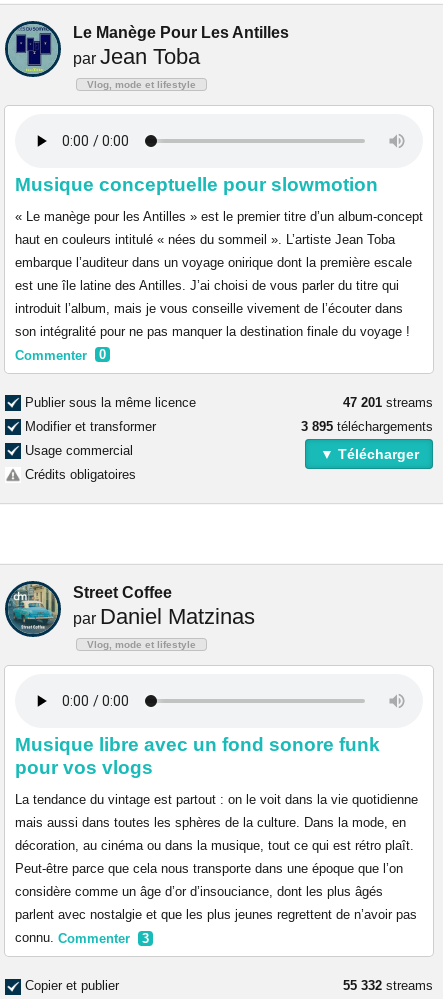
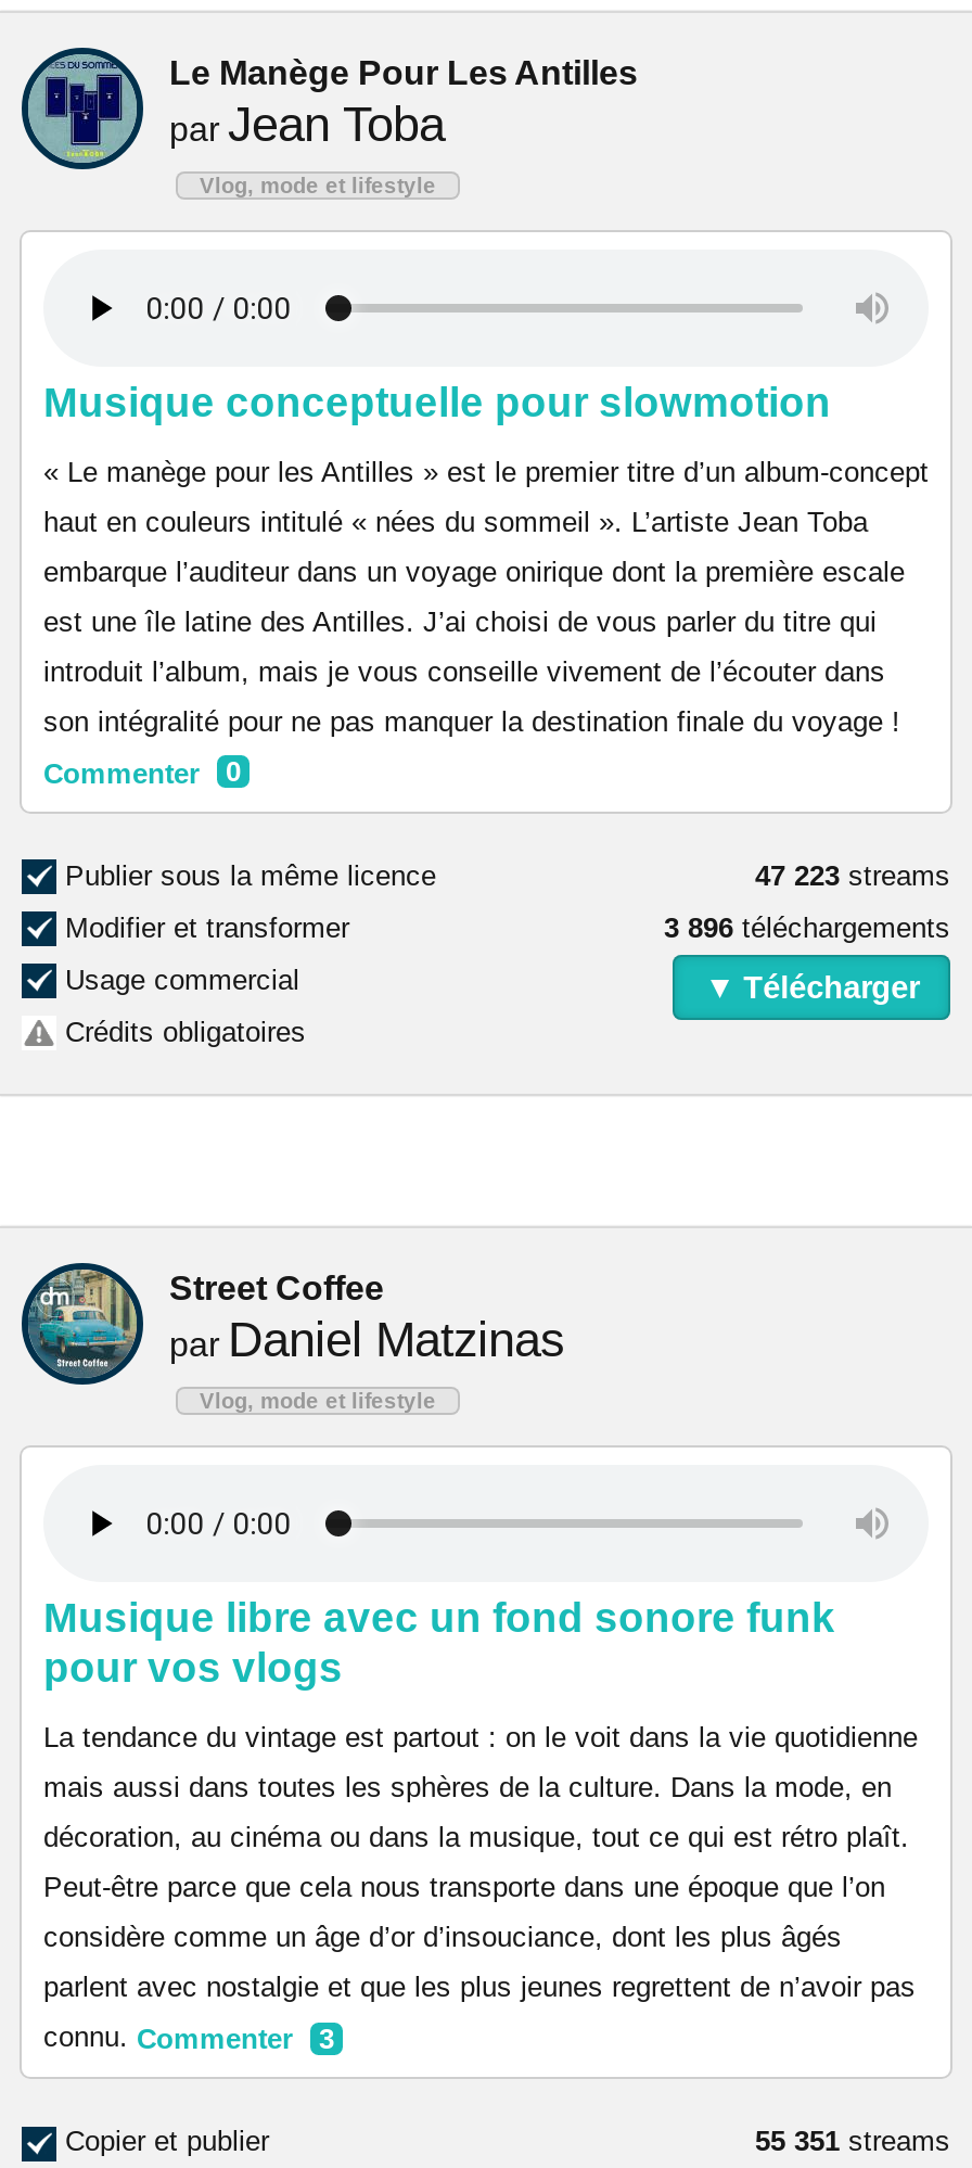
- 47 201 streams
+ 47 223 streams

- 3 895 téléchargements
+ 3 896 téléchargements

- 55 332 streams
+ 55 351 streams
